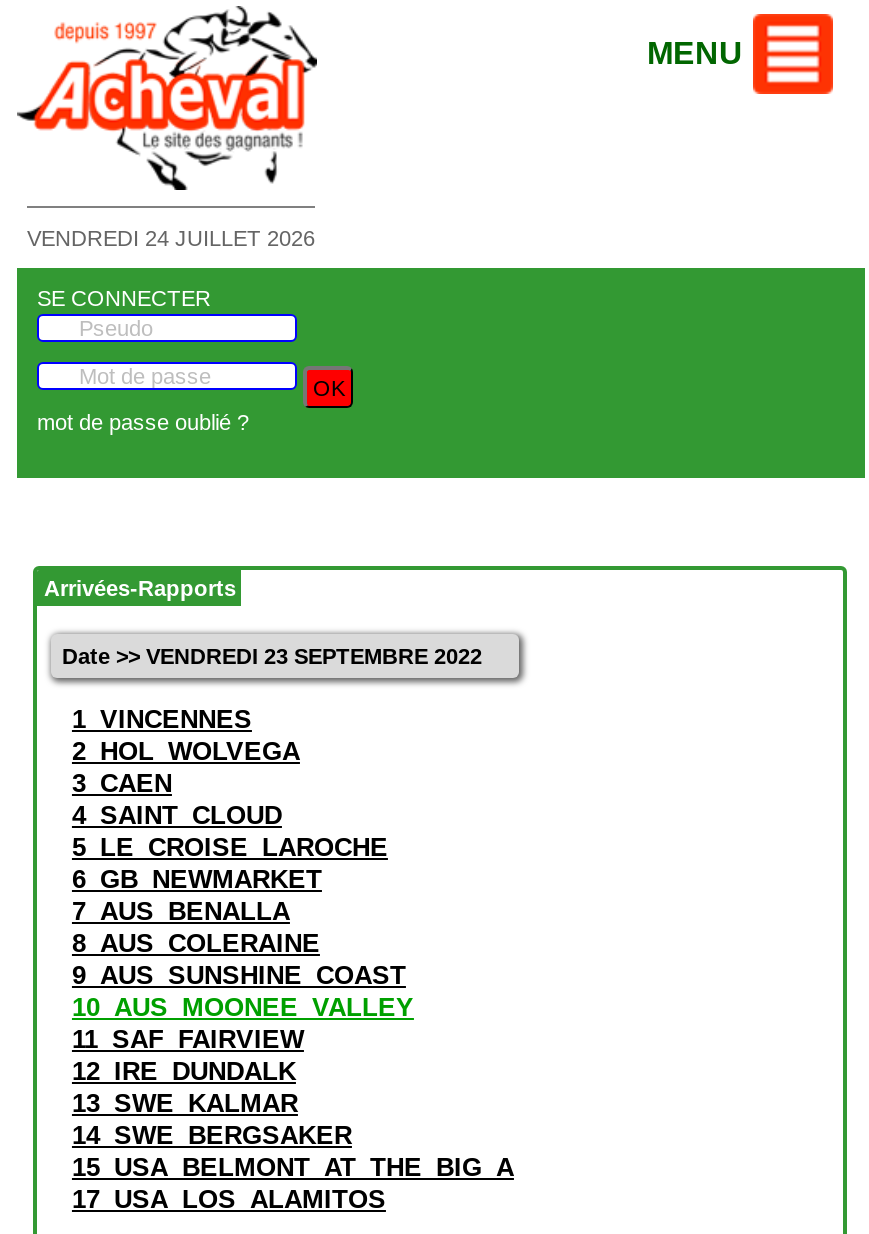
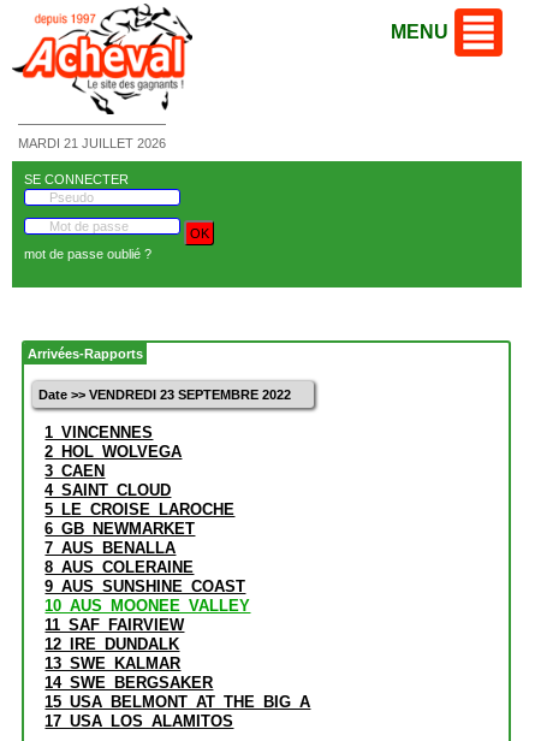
- VENDREDI 24 JUILLET 2026
+ MARDI 21 JUILLET 2026
